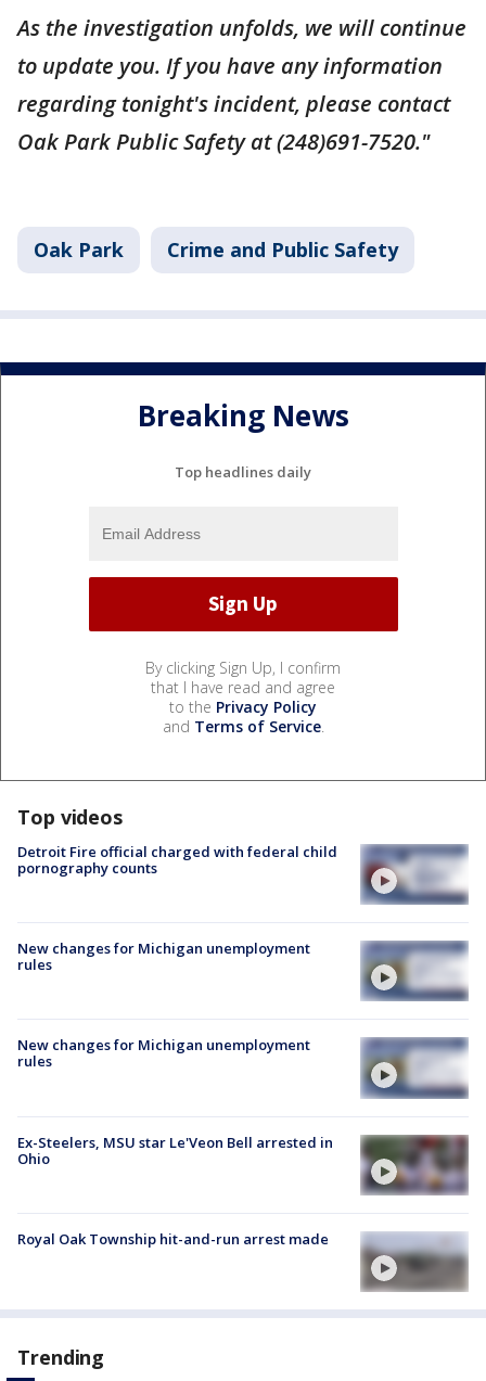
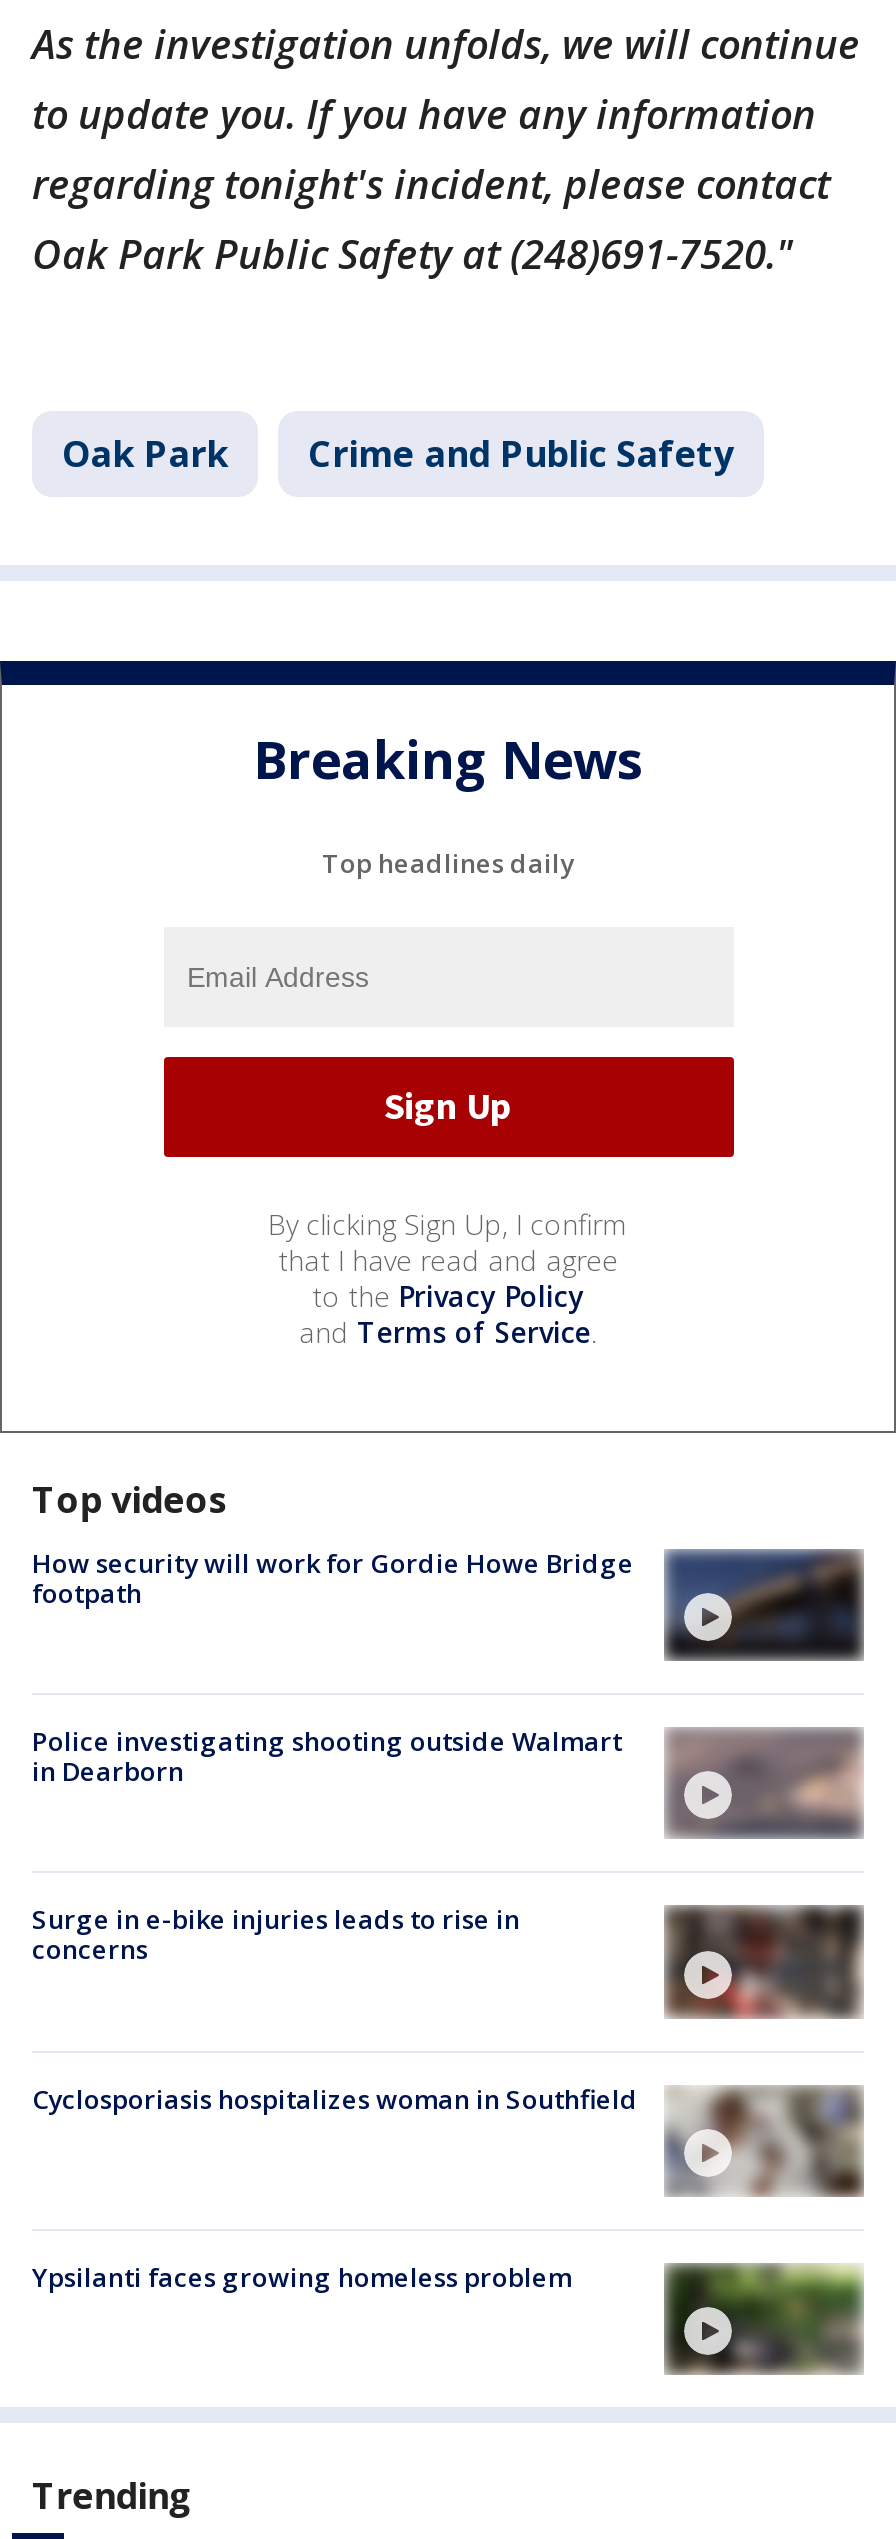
- [image]
- Detroit Fire official charged with federal child
- pornography counts
+ [image]
+ How security will work for Gordie Howe Bridge
+ footpath

- New changes for Michigan unemployment
- rules
+ Police investigating shooting outside Walmart
+ in Dearborn

- [image]
+ [image]

- New changes for Michigan unemployment
- rules
+ Surge in e-bike injuries leads to rise in
+ concerns

- [image]
+ [image]

- [image]
- Ex-Steelers, MSU star Le'Veon Bell arrested in
- Ohio
+ [image]
+ Cyclosporiasis hospitalizes woman in Southfield

- Royal Oak Township hit-and-run arrest made
+ Ypsilanti faces growing homeless problem

- [image]
+ [image]
